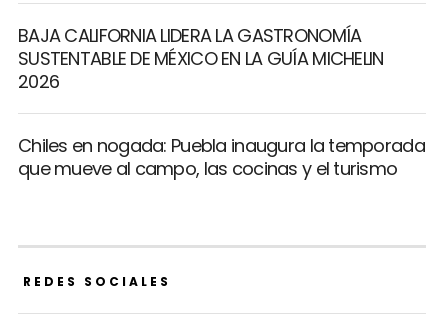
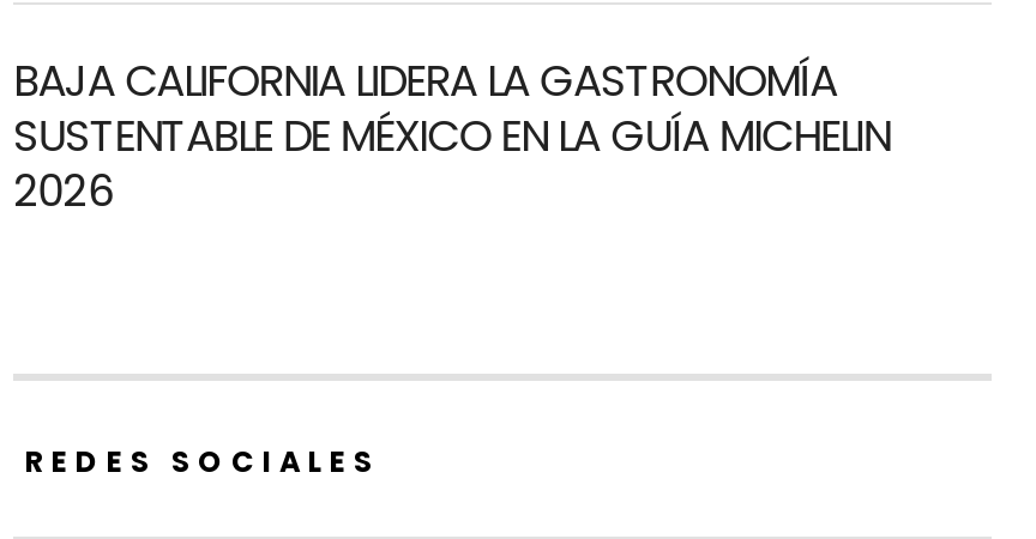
- Chiles en nogada: Puebla inaugura la temporada
- que mueve al campo, las cocinas y el turismo
